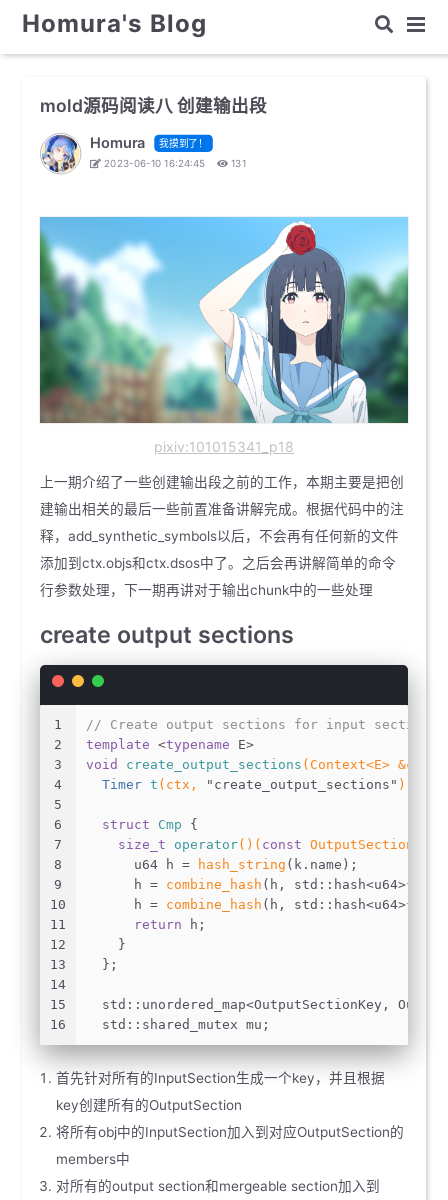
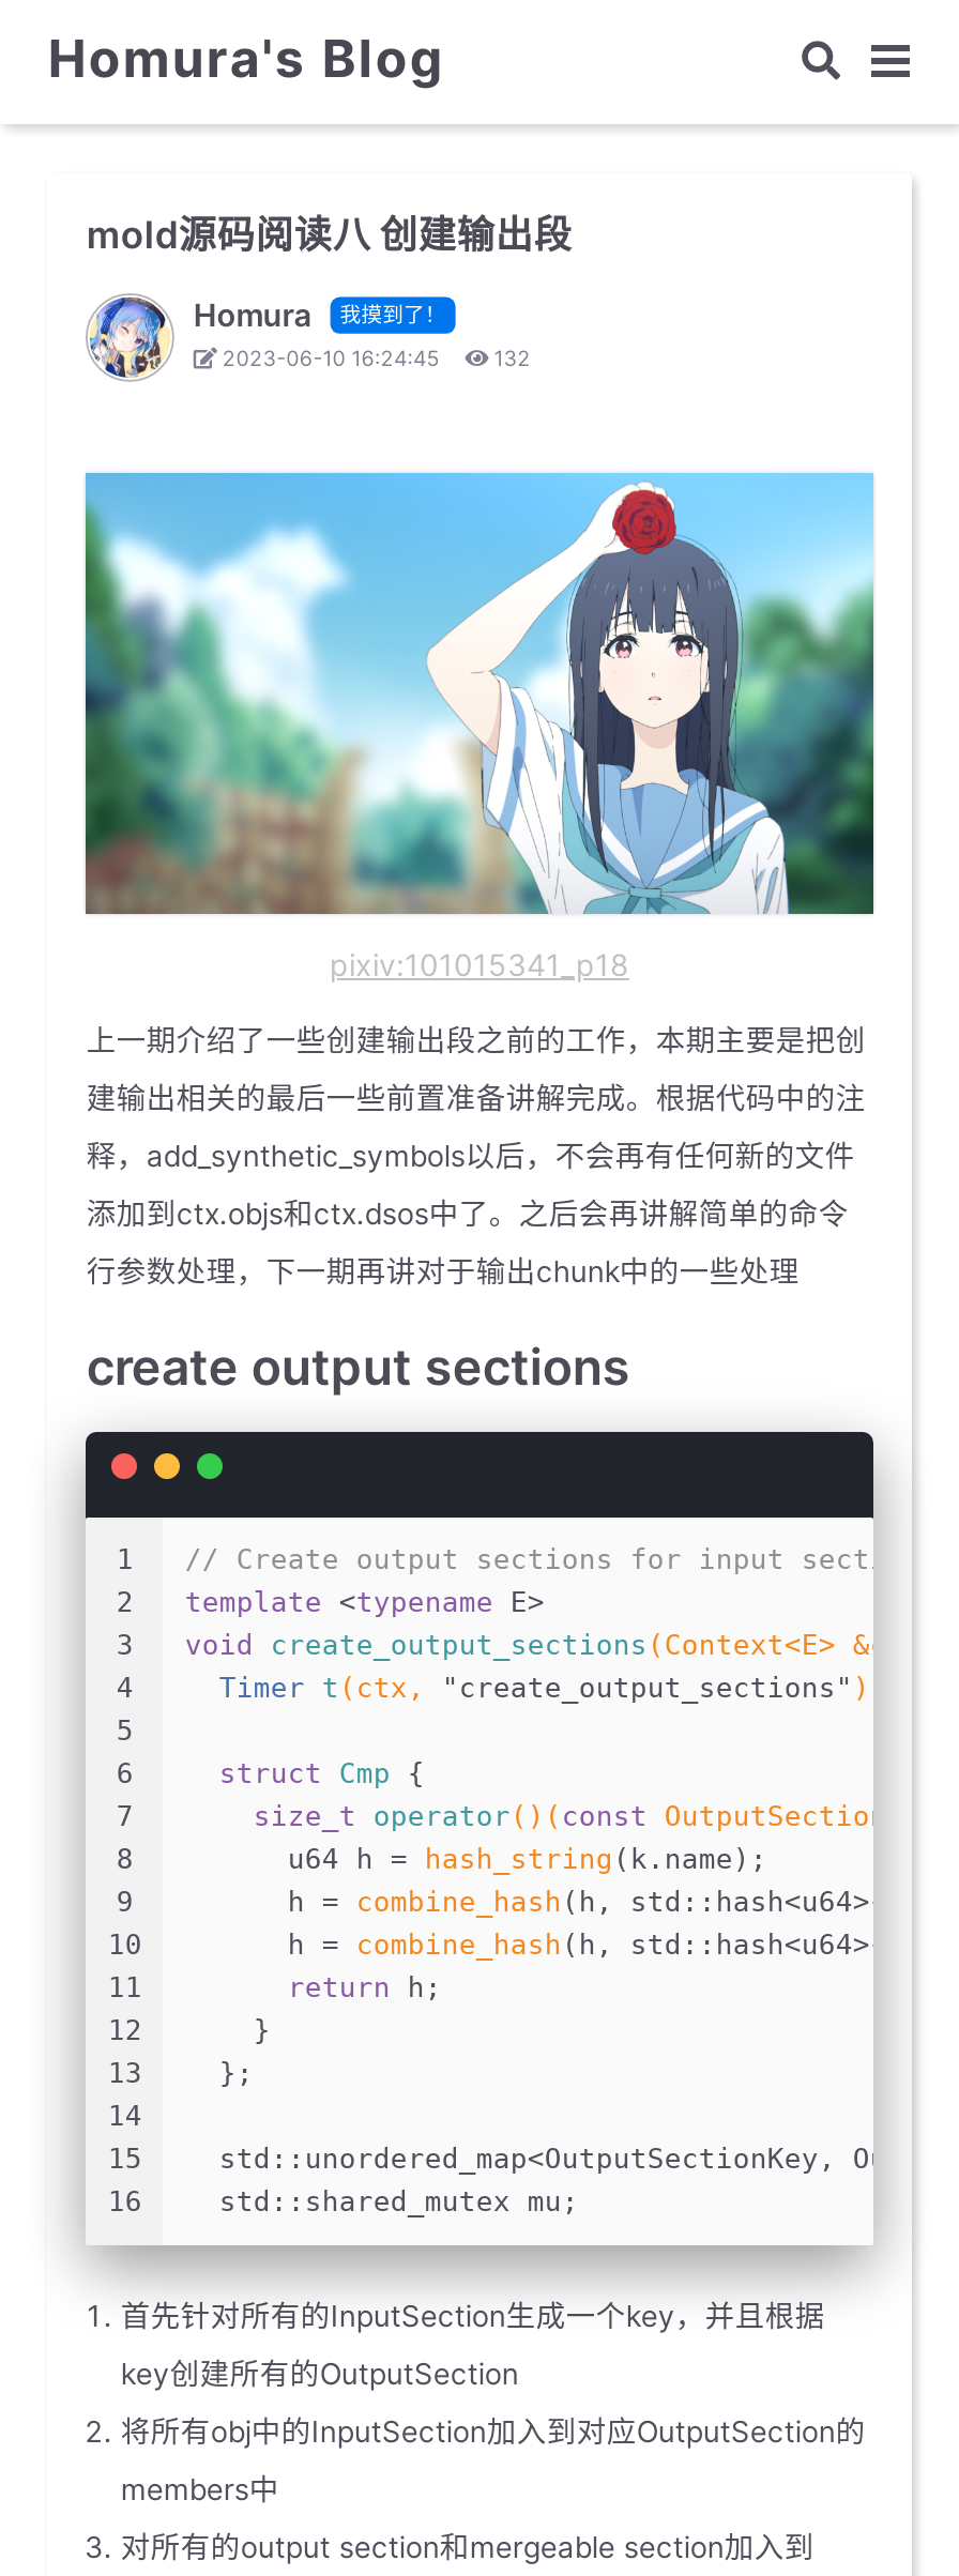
- 2023-06-10 16:24:45 131
+ 2023-06-10 16:24:45 132
